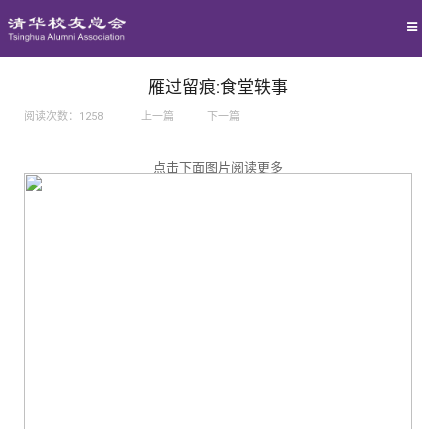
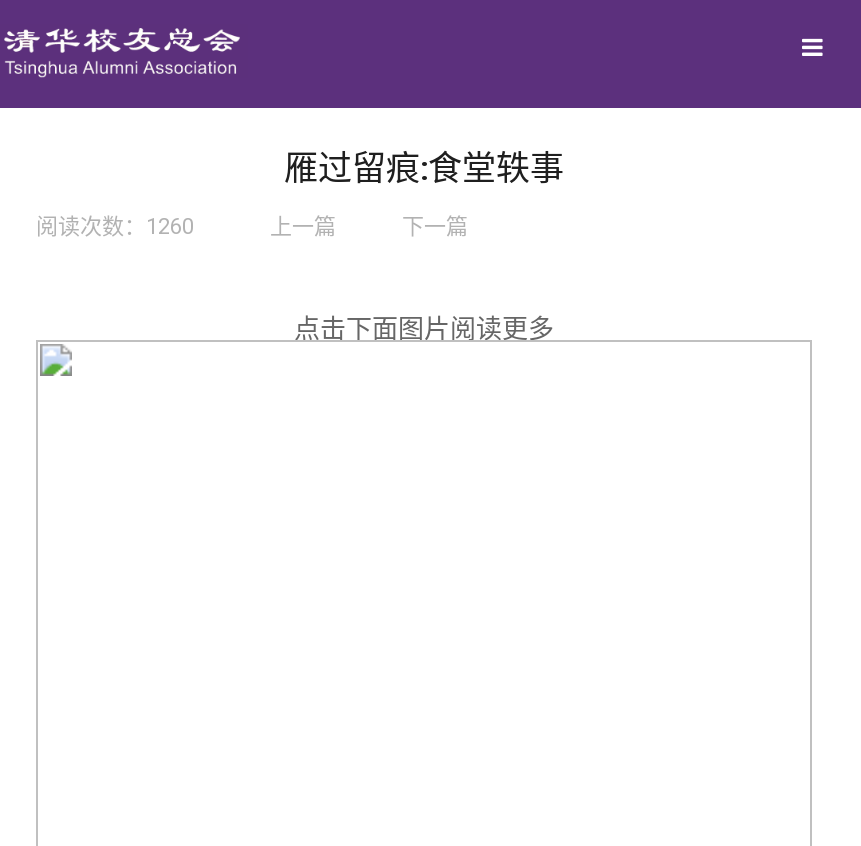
- 阅读次数：1258
+ 阅读次数：1260
